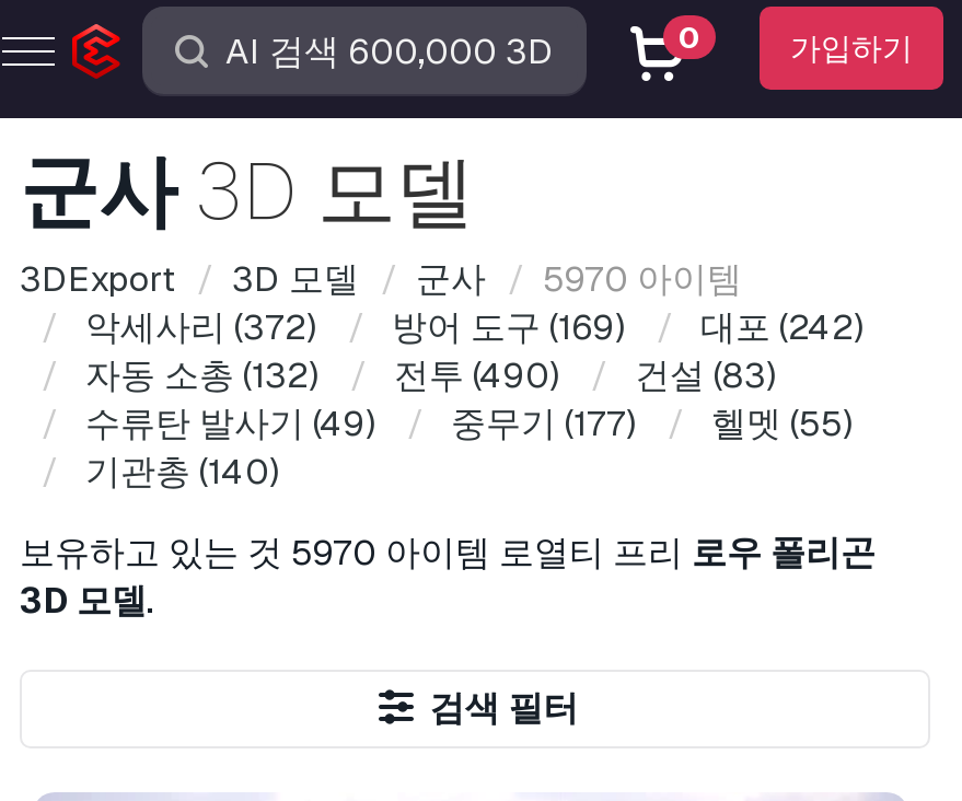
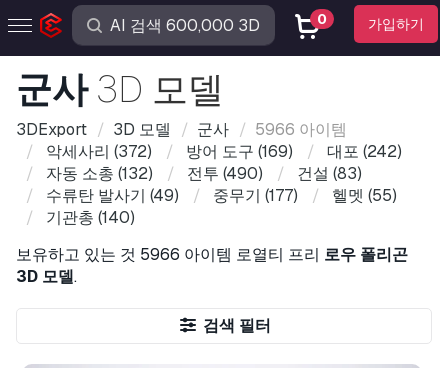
- 3DExport 3D 모델 군사 5970 아이템
+ 3DExport 3D 모델 군사 5966 아이템

- 보유하고 있는 것 5970 아이템 로열티 프리 로우 폴리곤
+ 보유하고 있는 것 5966 아이템 로열티 프리 로우 폴리곤
